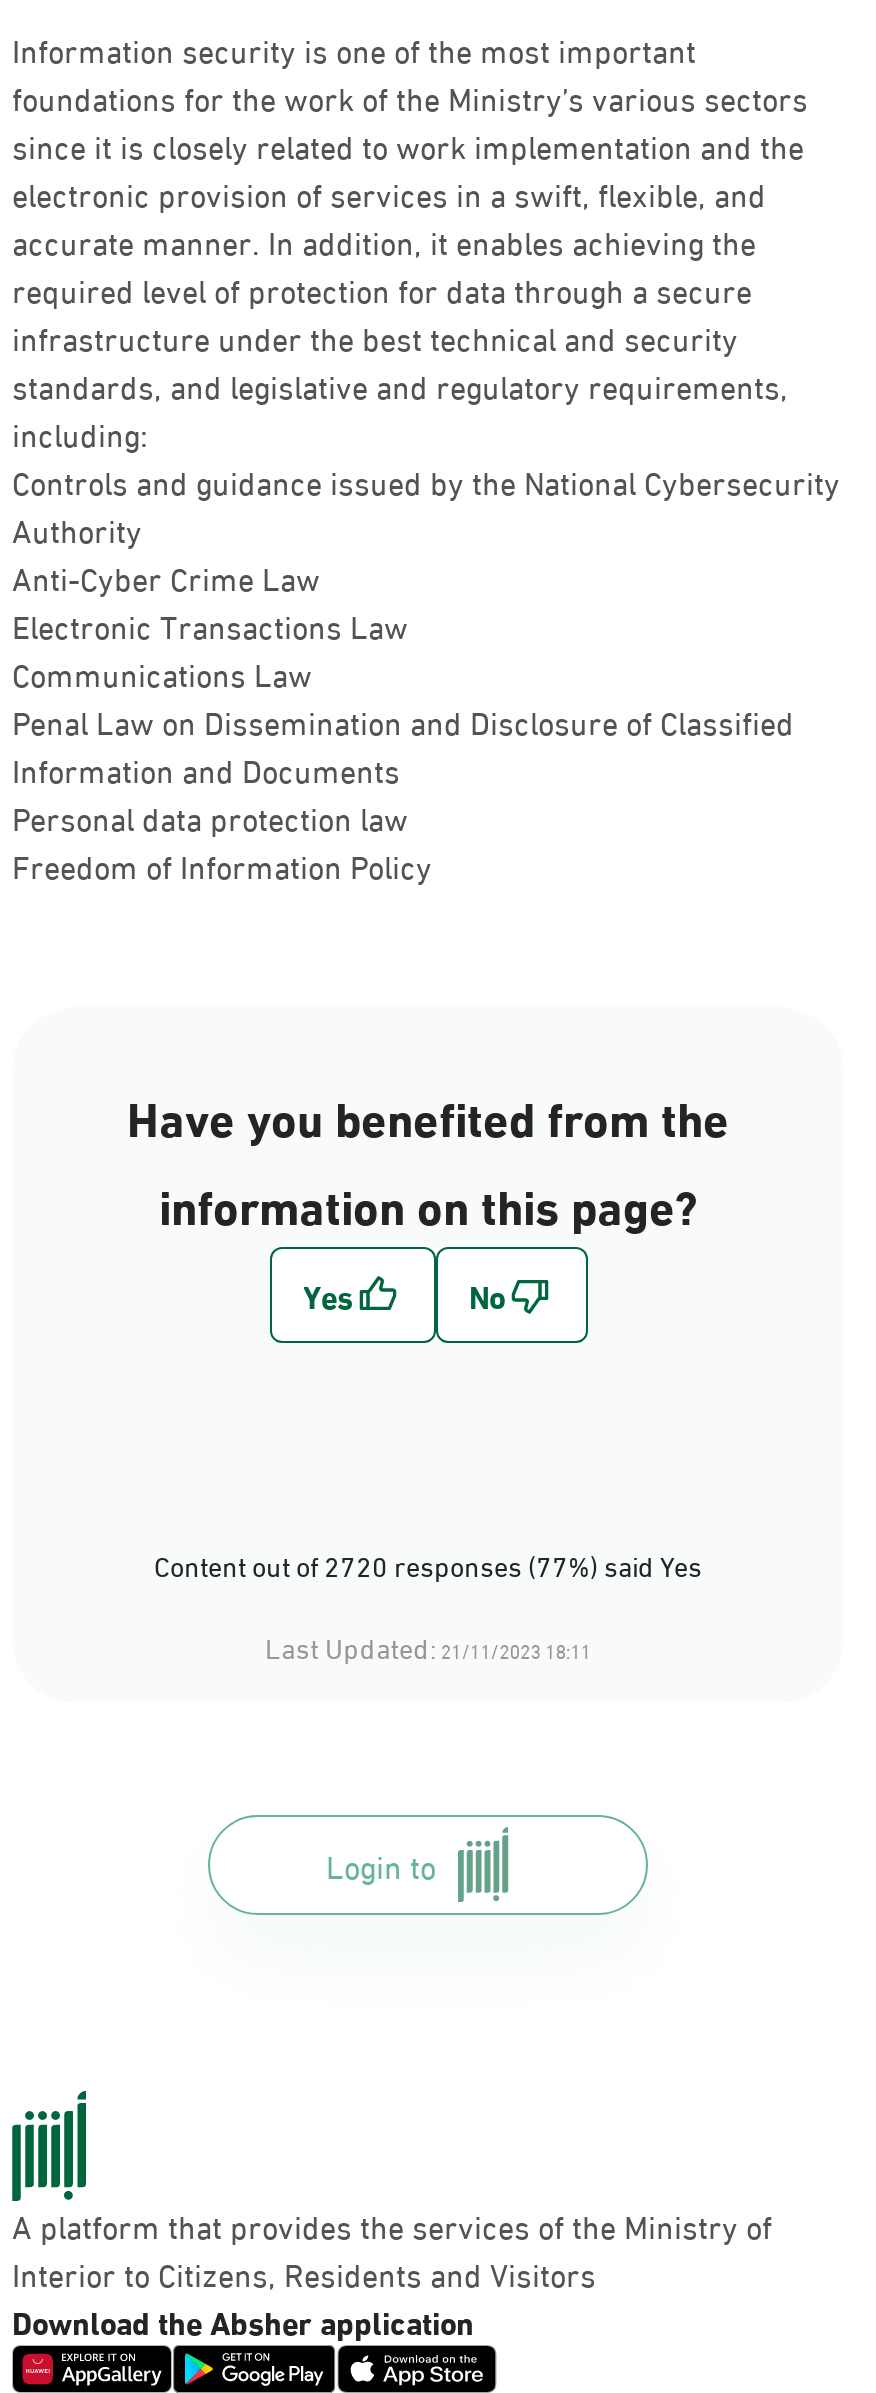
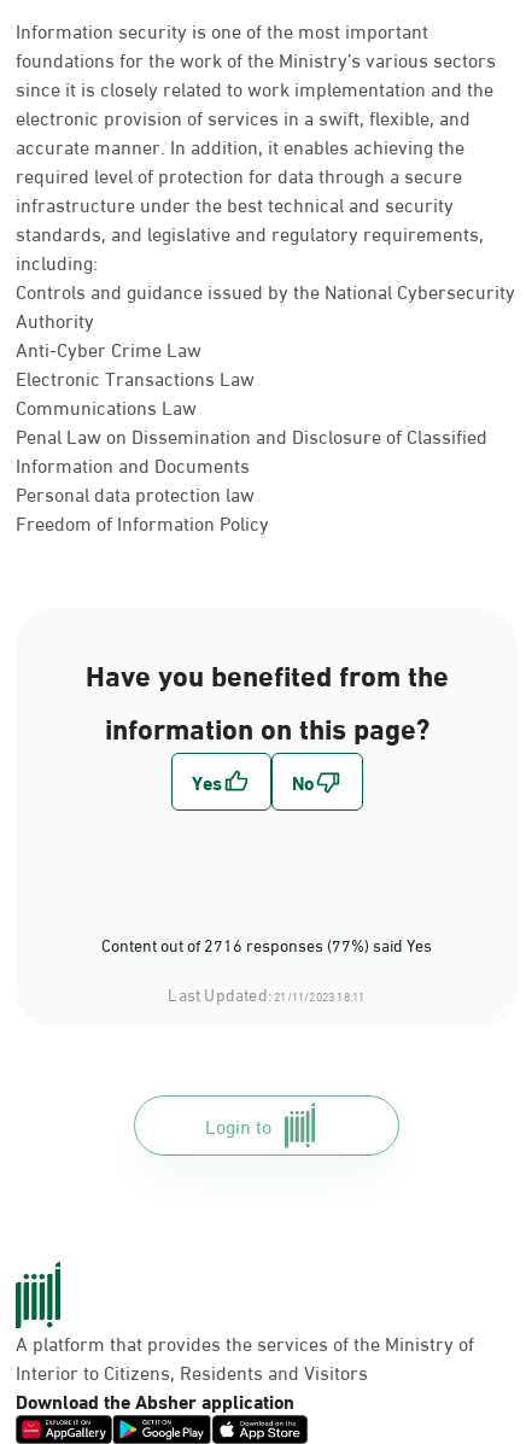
- Content out of 2720 responses (77%) said Yes
+ Content out of 2716 responses (77%) said Yes
